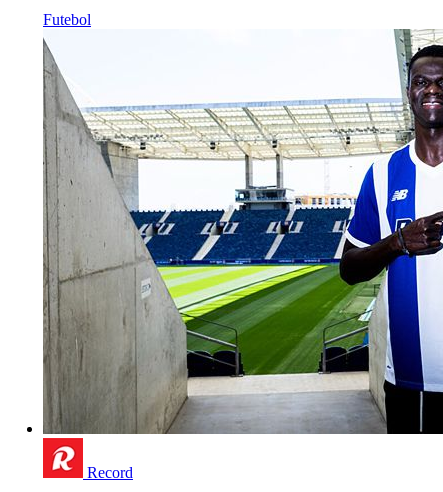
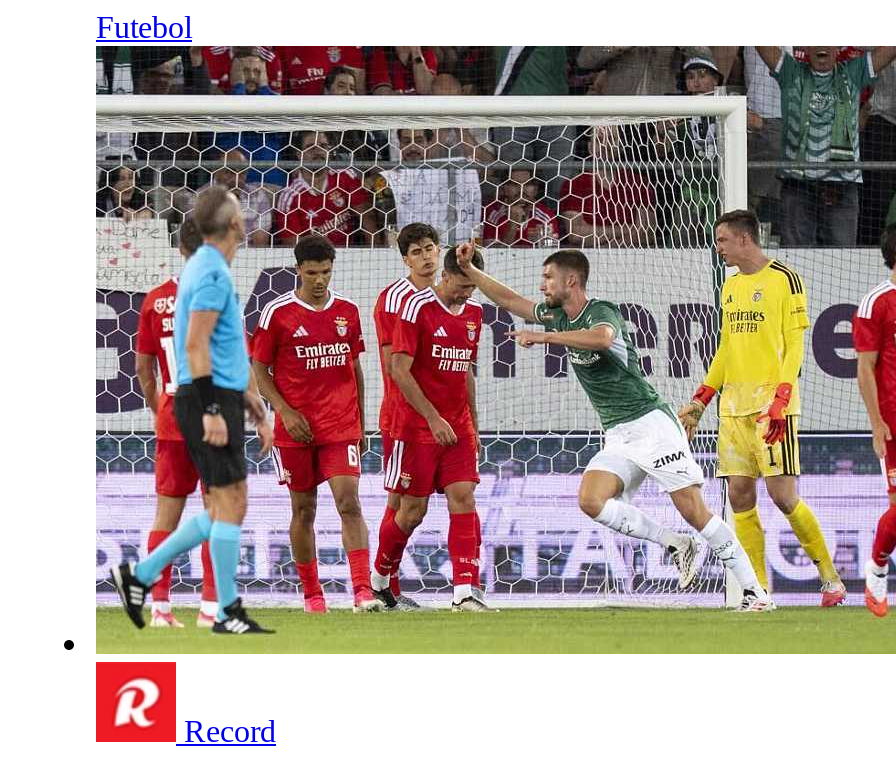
- [image]
+ [image]
